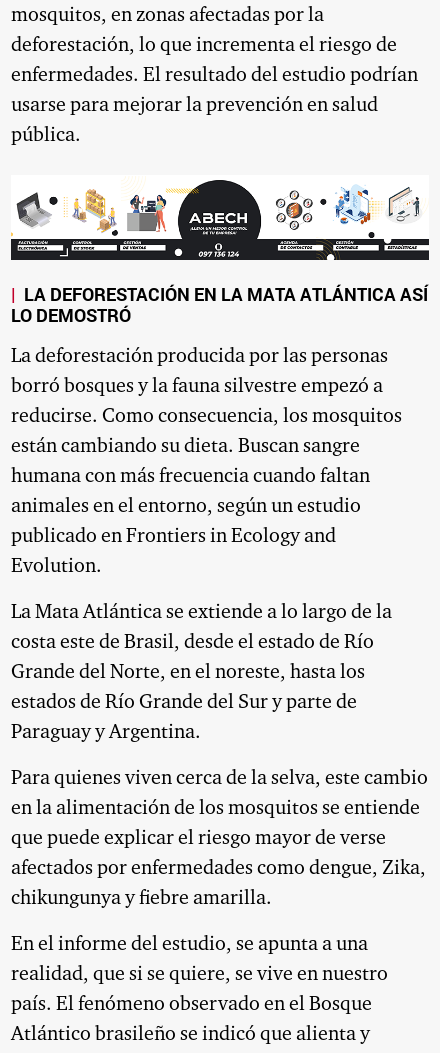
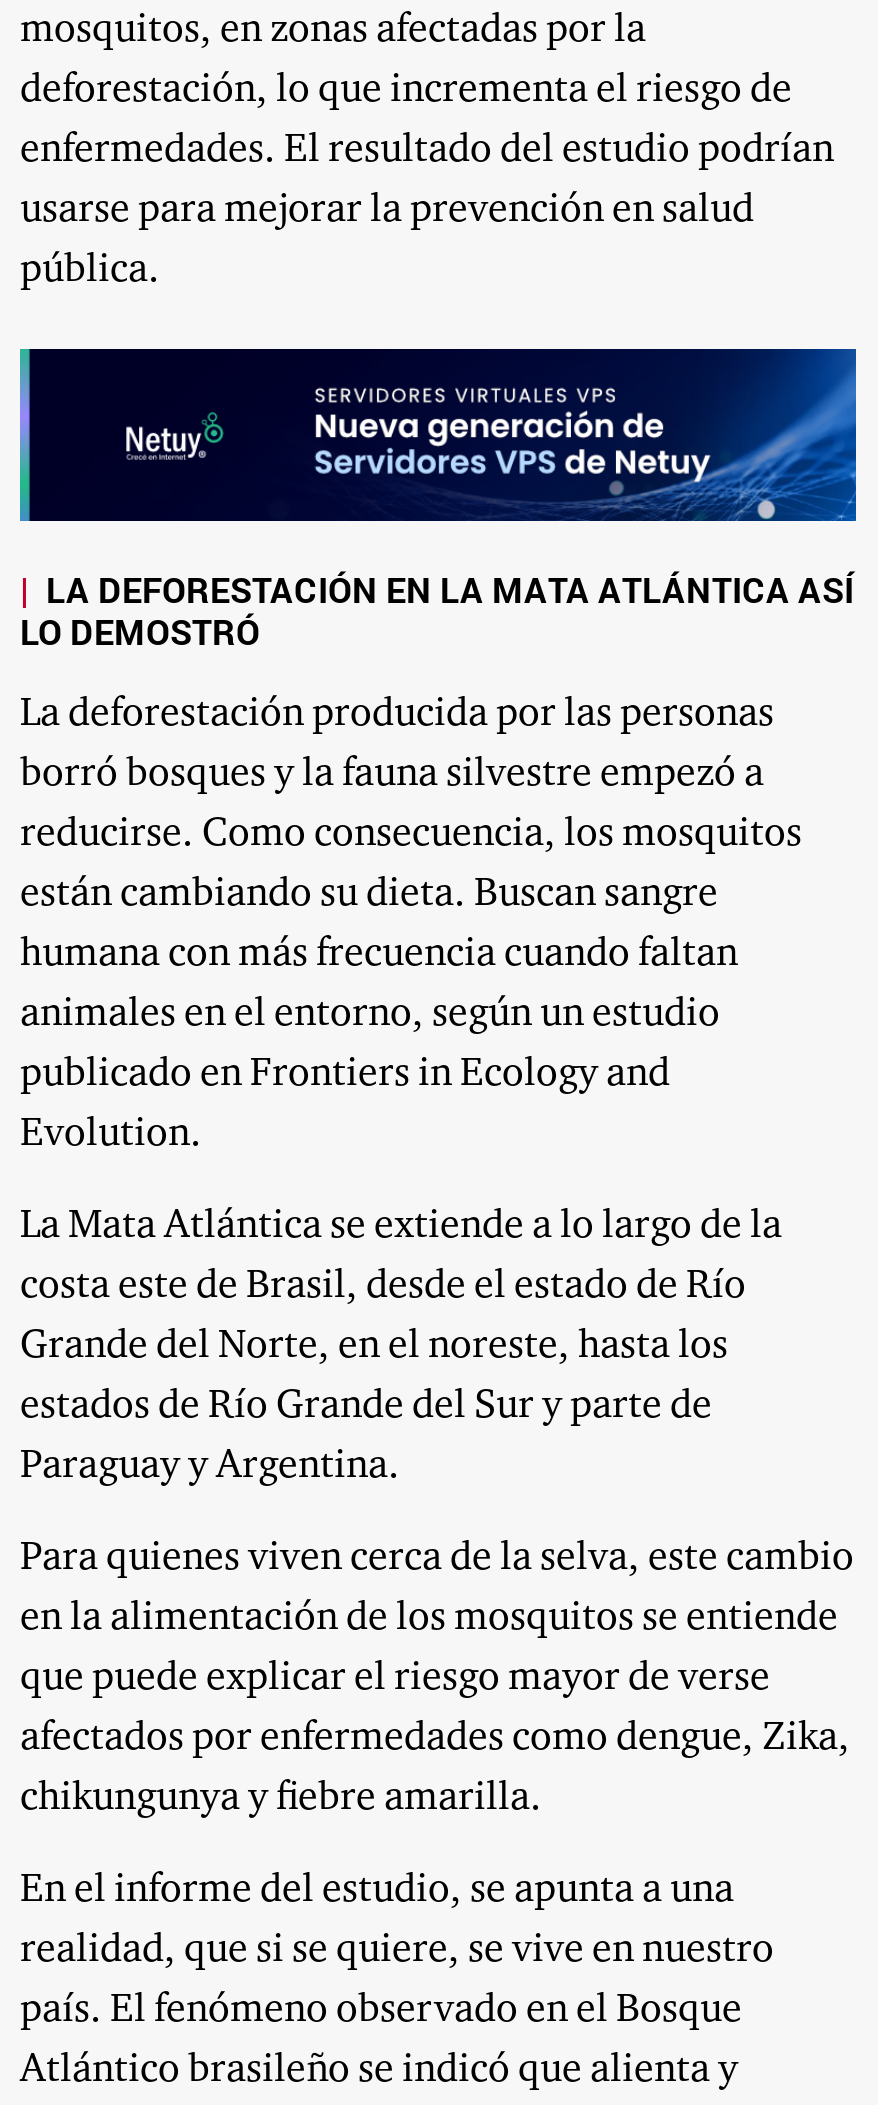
- [image]
+ [image]
